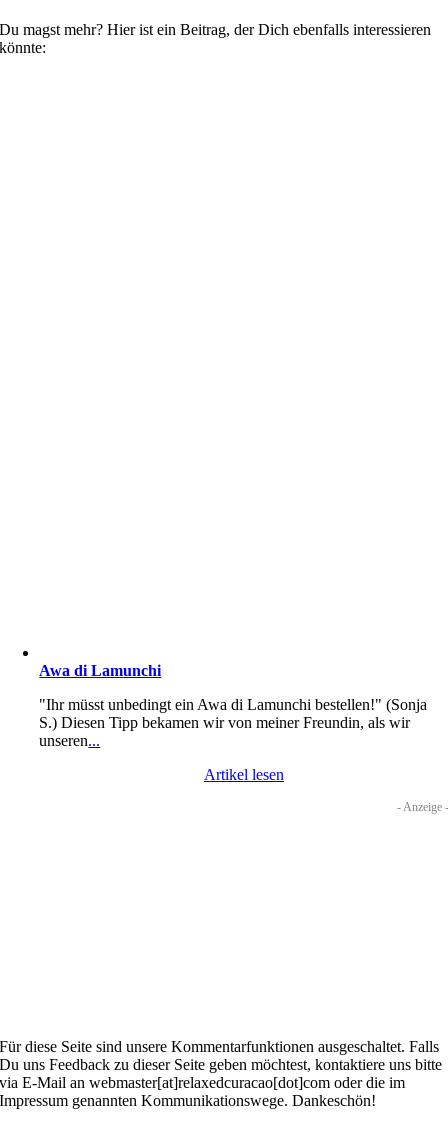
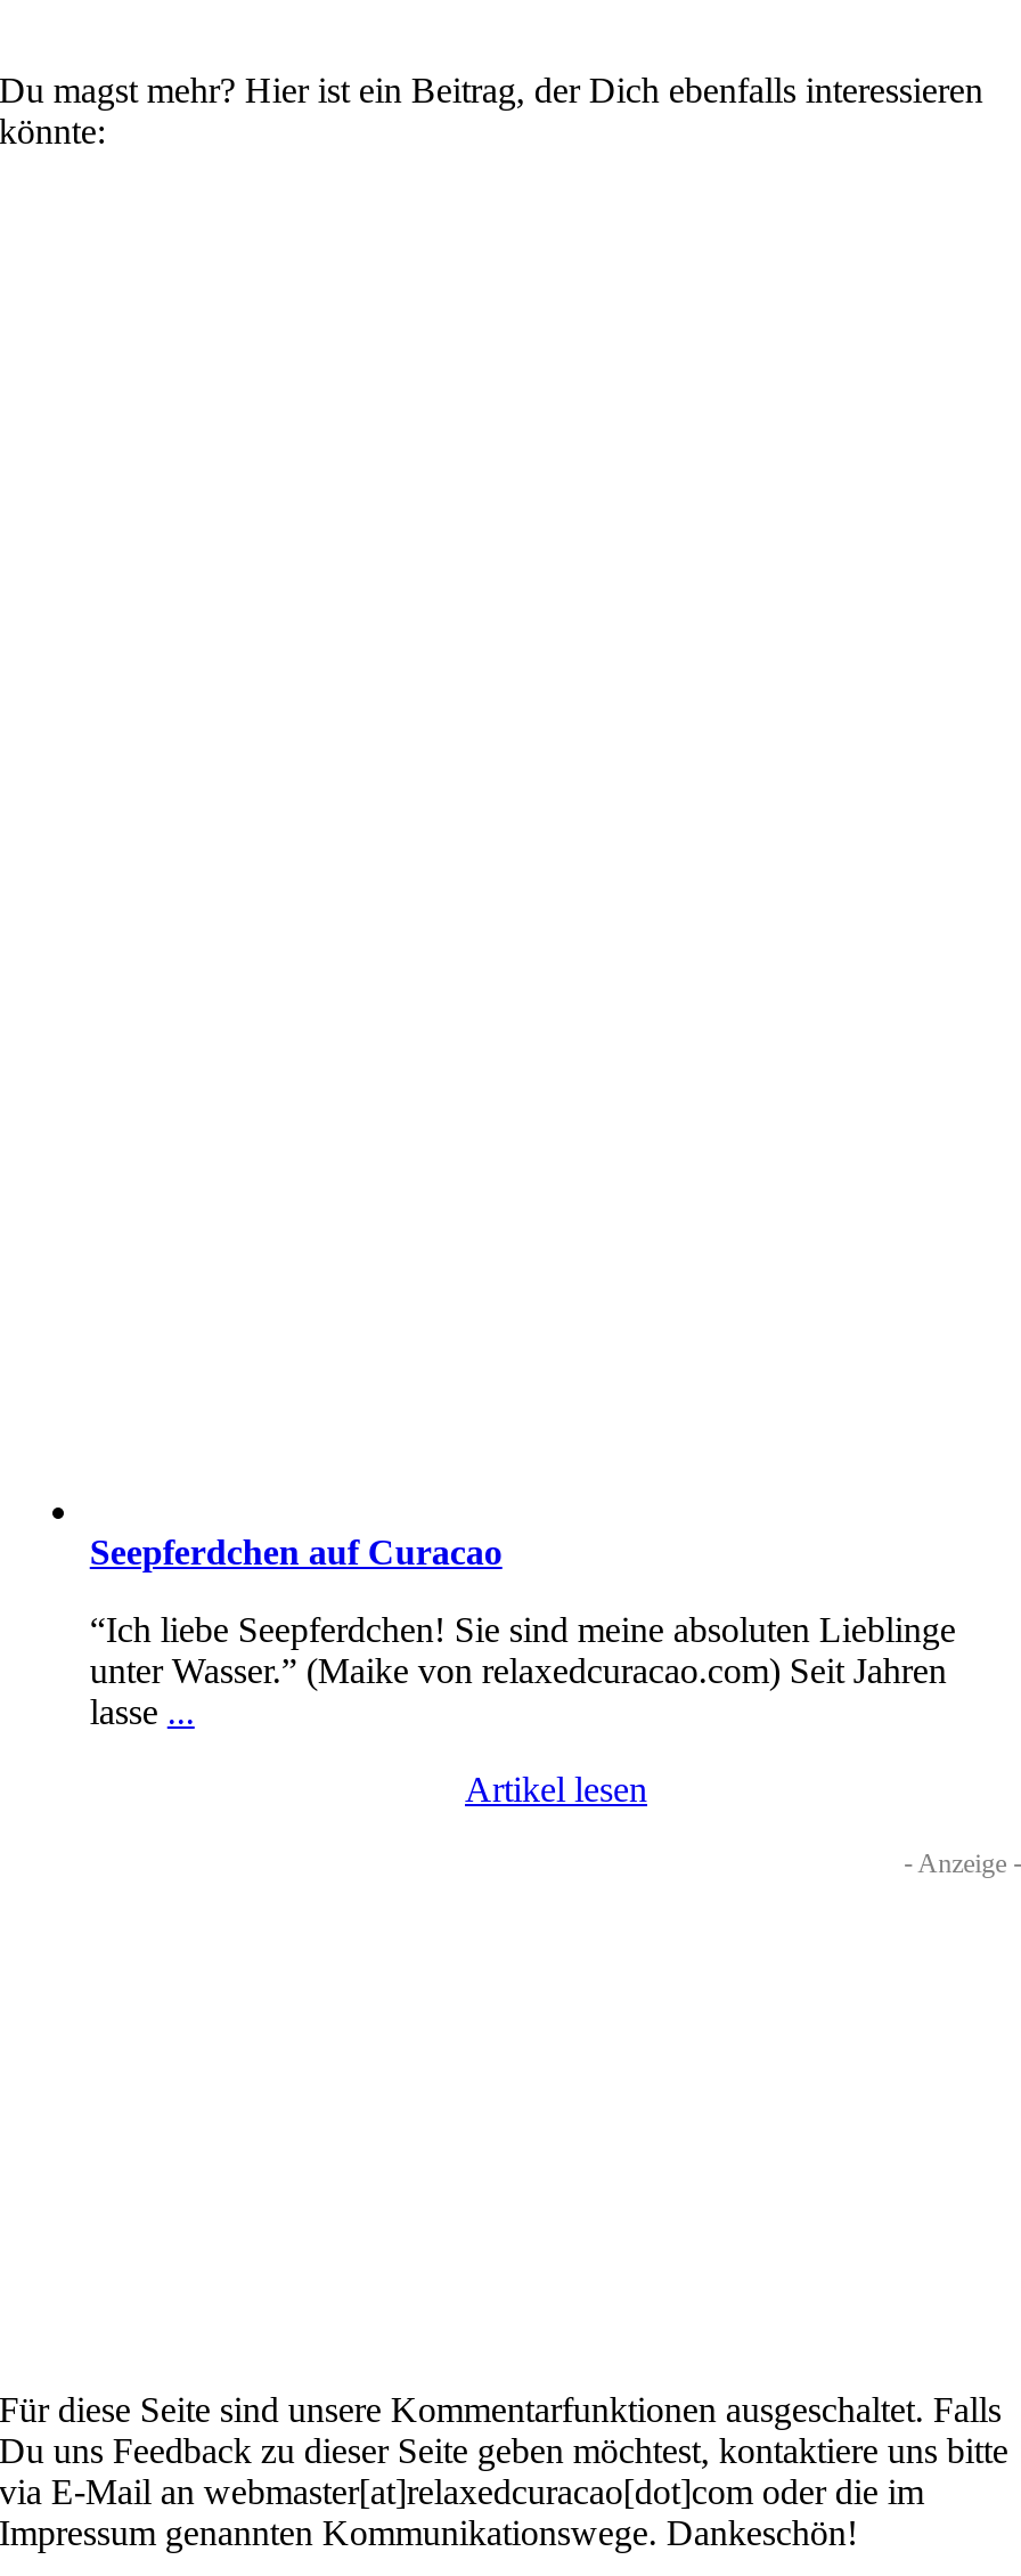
- Awa di Lamunchi
+ Seepferdchen auf Curacao

- "Ihr müsst unbedingt ein Awa di Lamunchi bestellen!" (Sonja
- S.) Diesen Tipp bekamen wir von meiner Freundin, als wir
- unseren...
+ “Ich liebe Seepferdchen! Sie sind meine absoluten Lieblinge
+ unter Wasser.” (Maike von relaxedcuracao.com) Seit Jahren
+ lasse...
